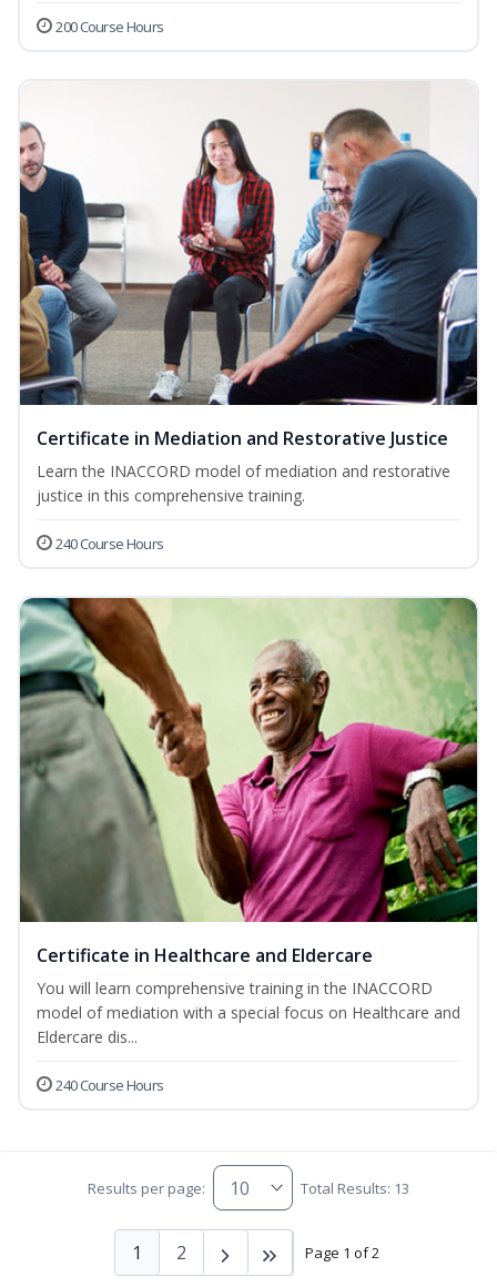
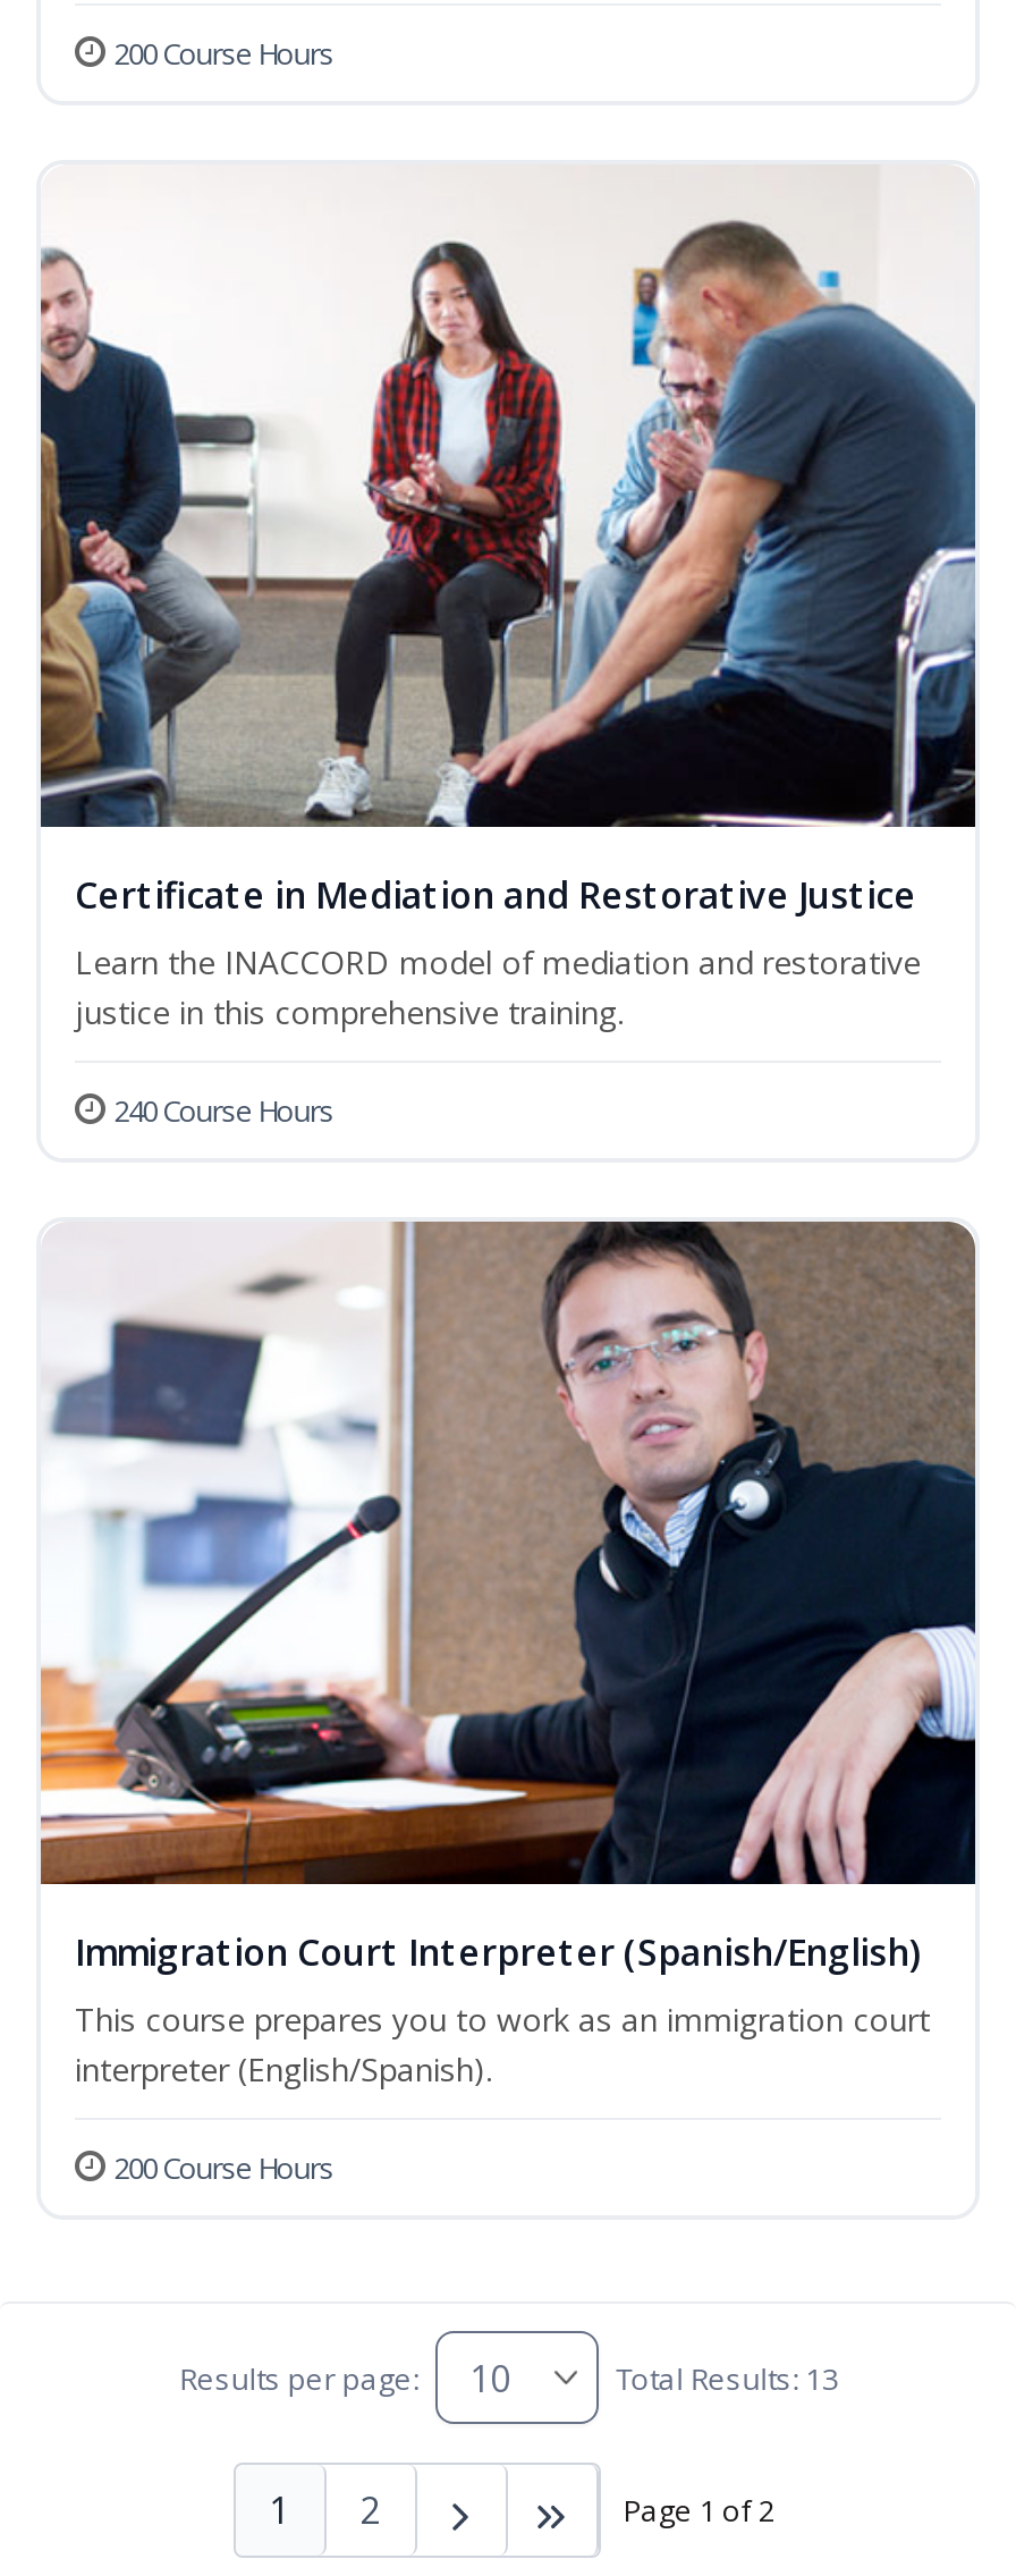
- [image]
- Certificate in Healthcare and Eldercare
- You will learn comprehensive training in the INACCORD
- model of mediation with a special focus on Healthcare and
- Eldercare dis...
+ [image]
+ Immigration Court Interpreter (Spanish/English)
+ This course prepares you to work as an immigration court
+ interpreter (English/Spanish).

- 240 Course Hours
+ 200 Course Hours
